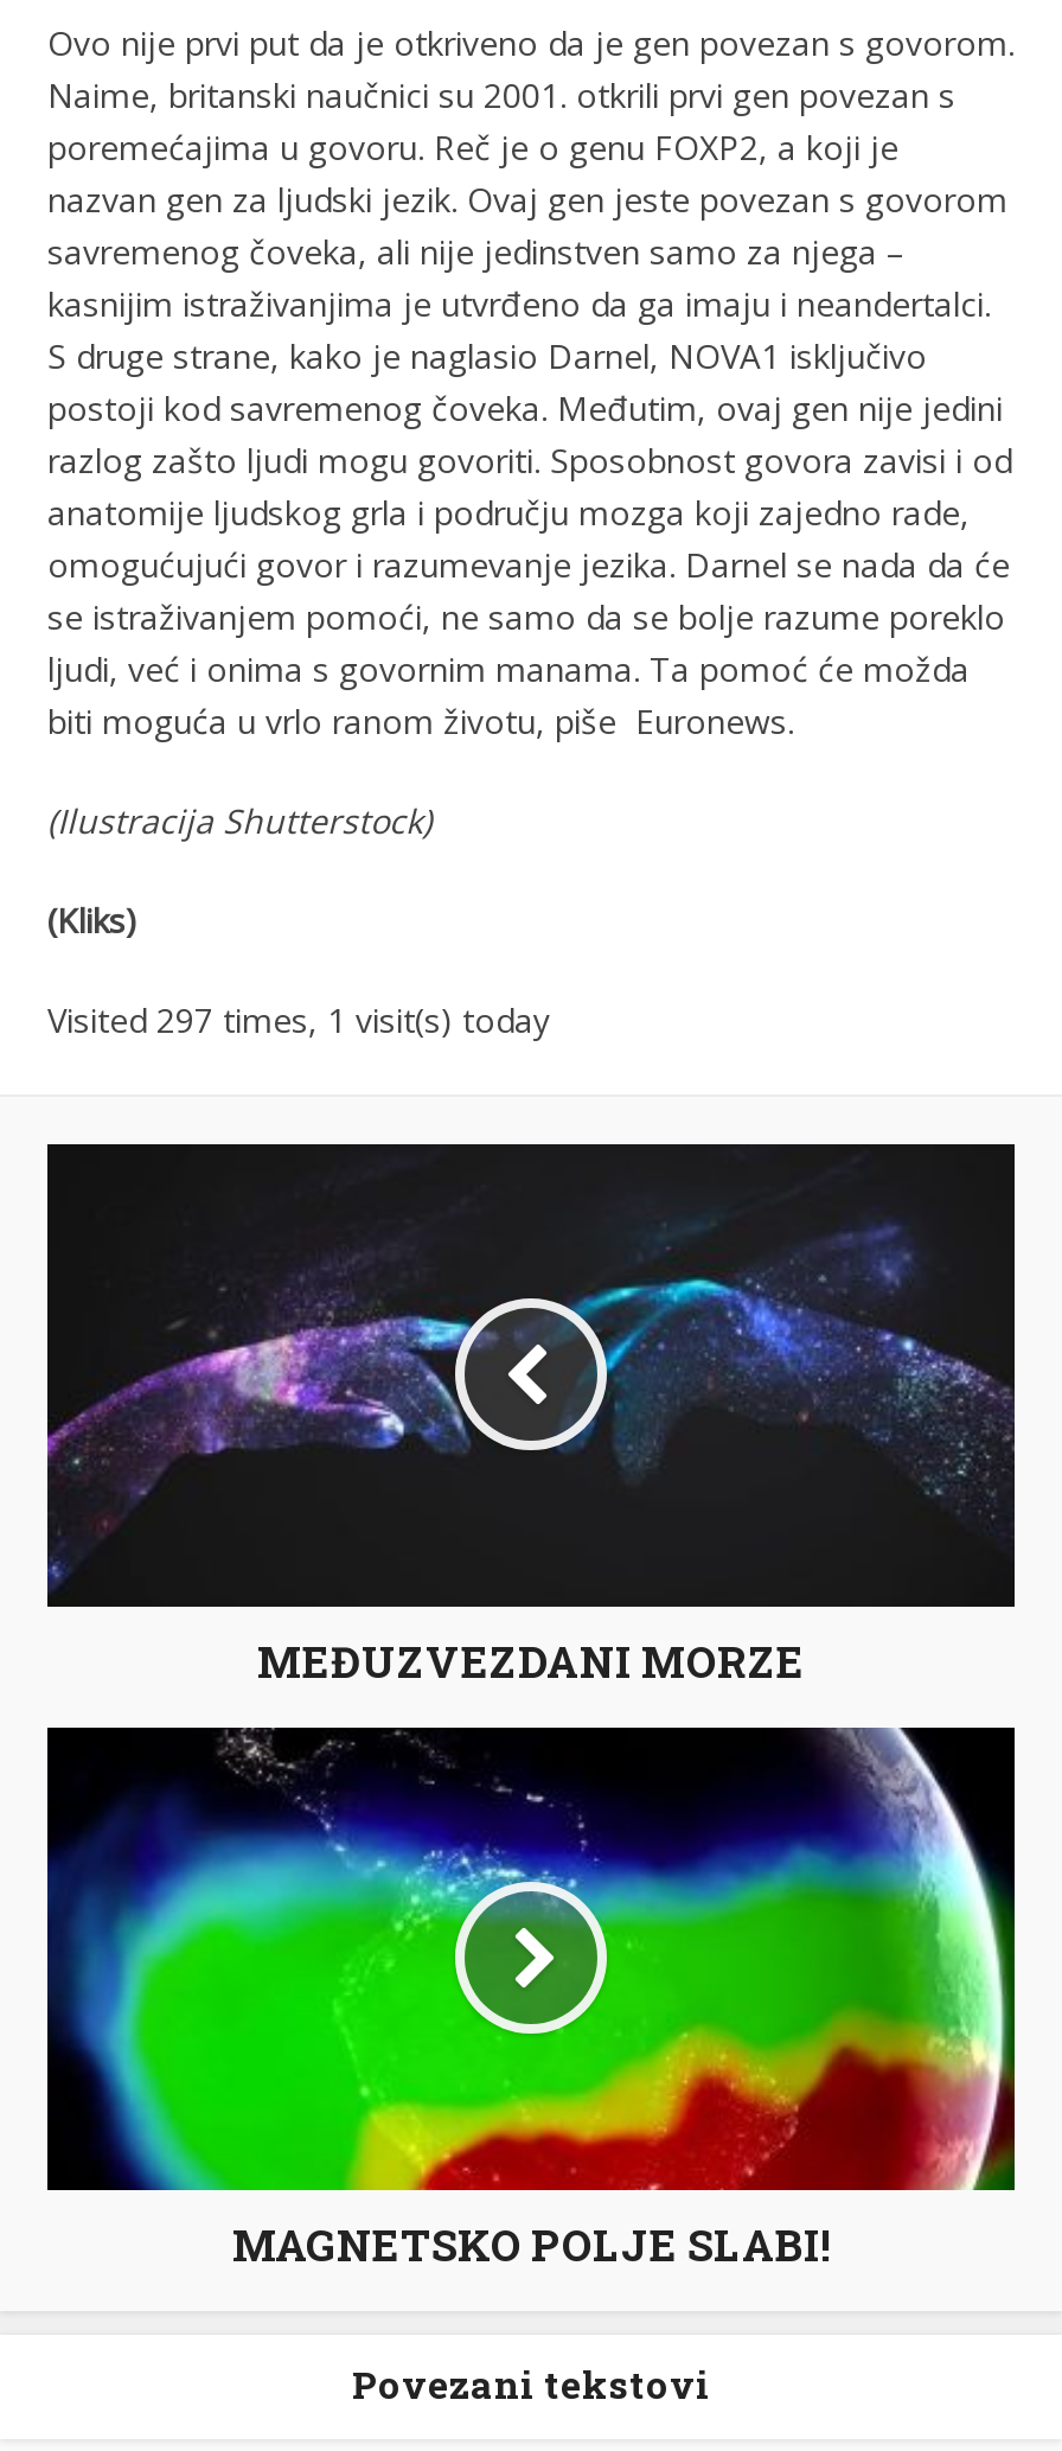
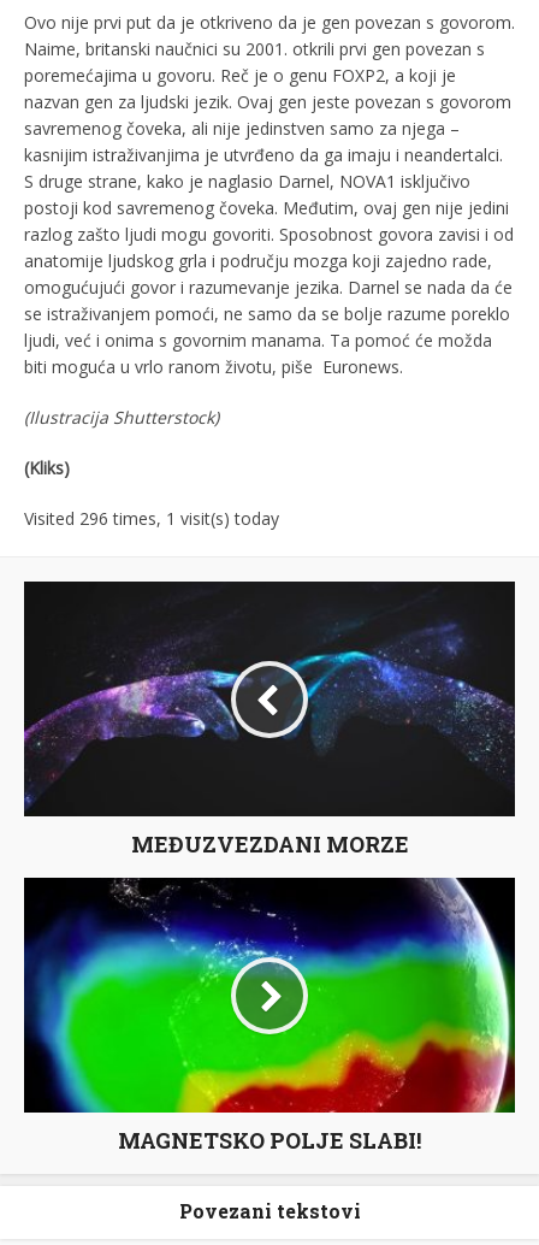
- Visited 297 times, 1 visit(s) today
+ Visited 296 times, 1 visit(s) today
